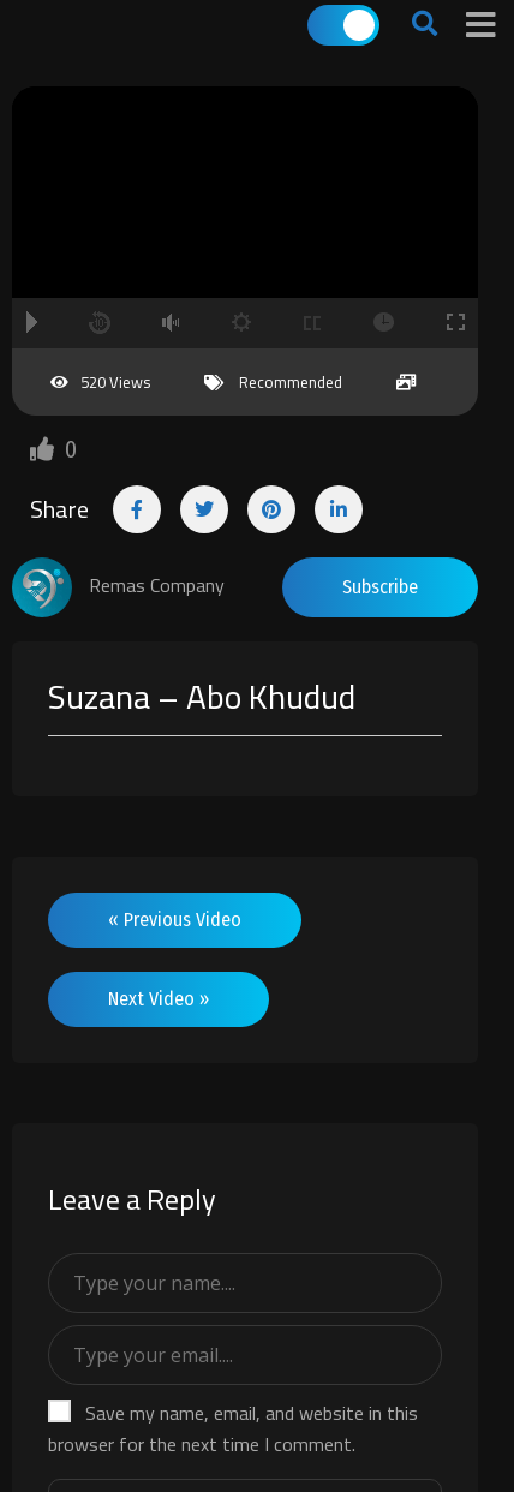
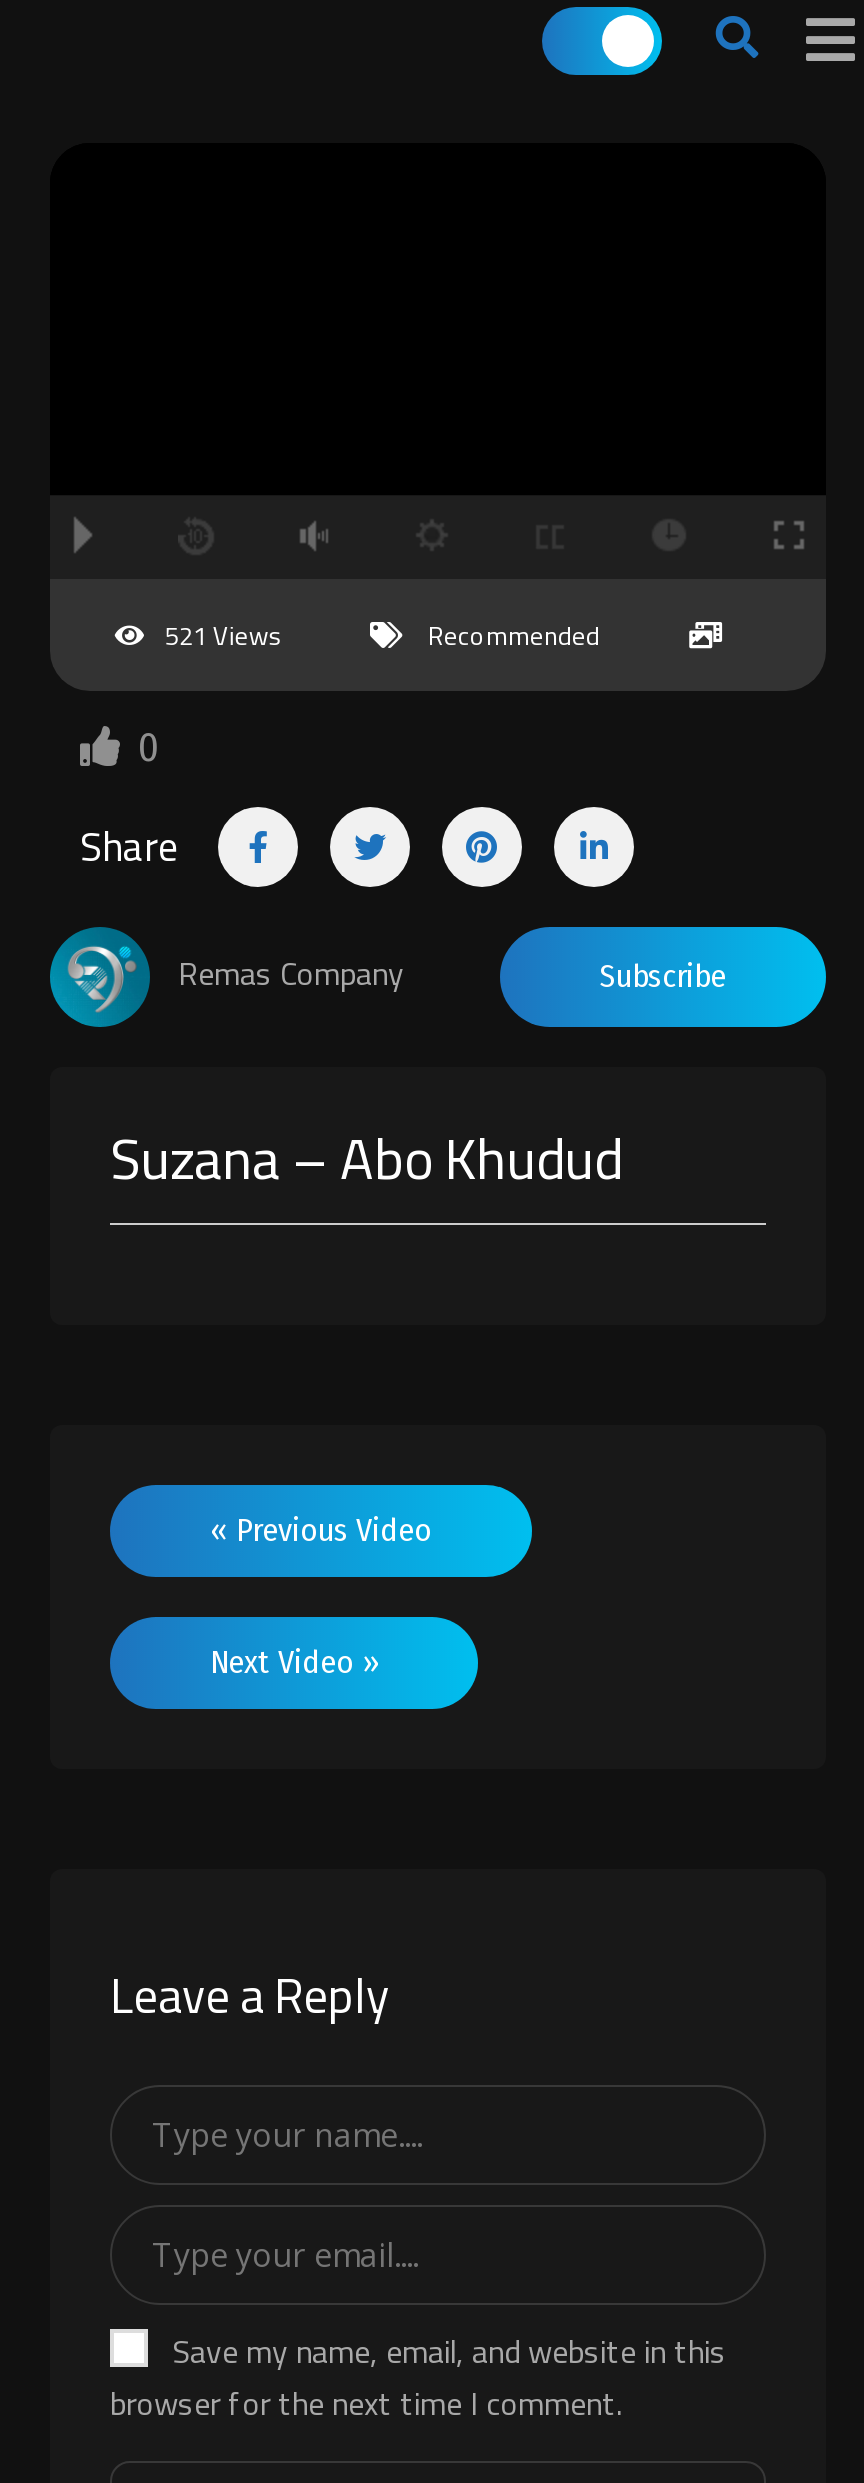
- 520 Views
+ 521 Views
